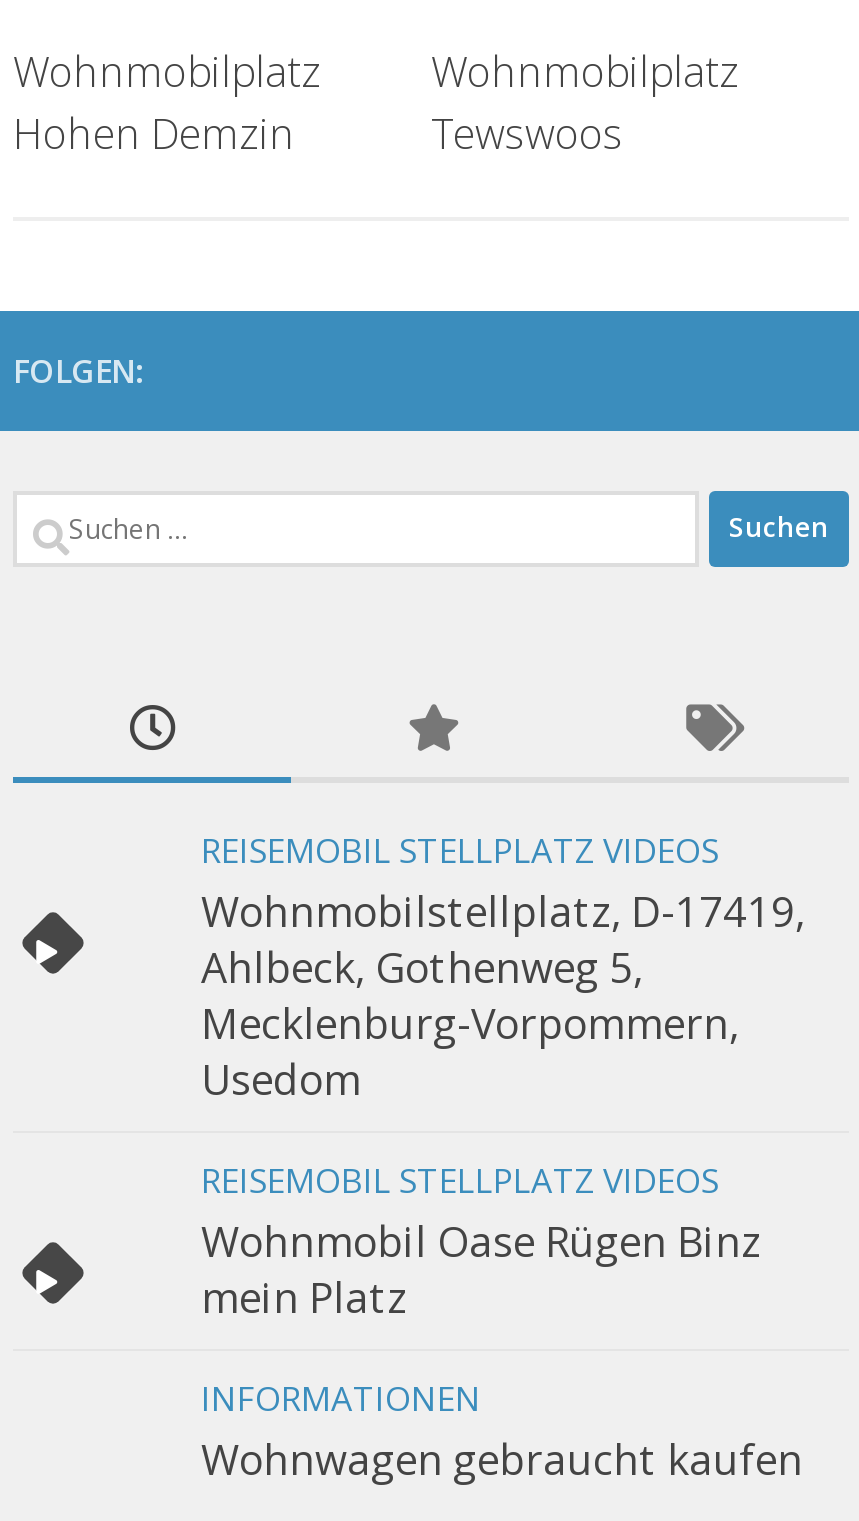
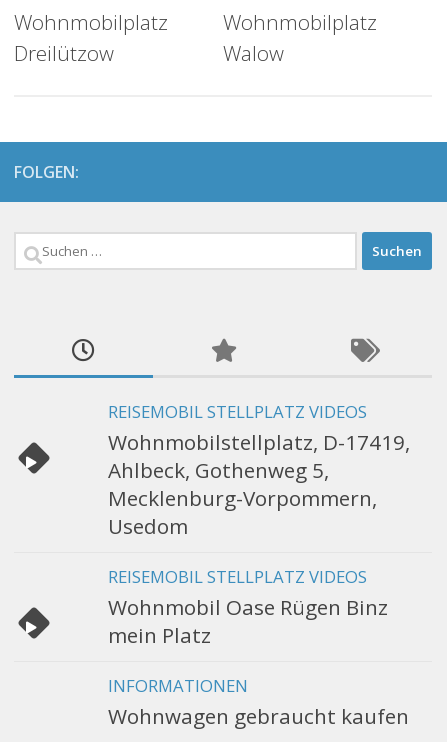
- Hohen Demzin
+ Dreilützow

- Tewswoos
+ Walow
